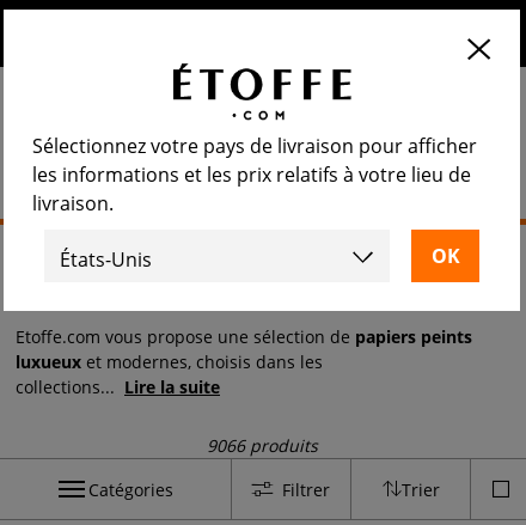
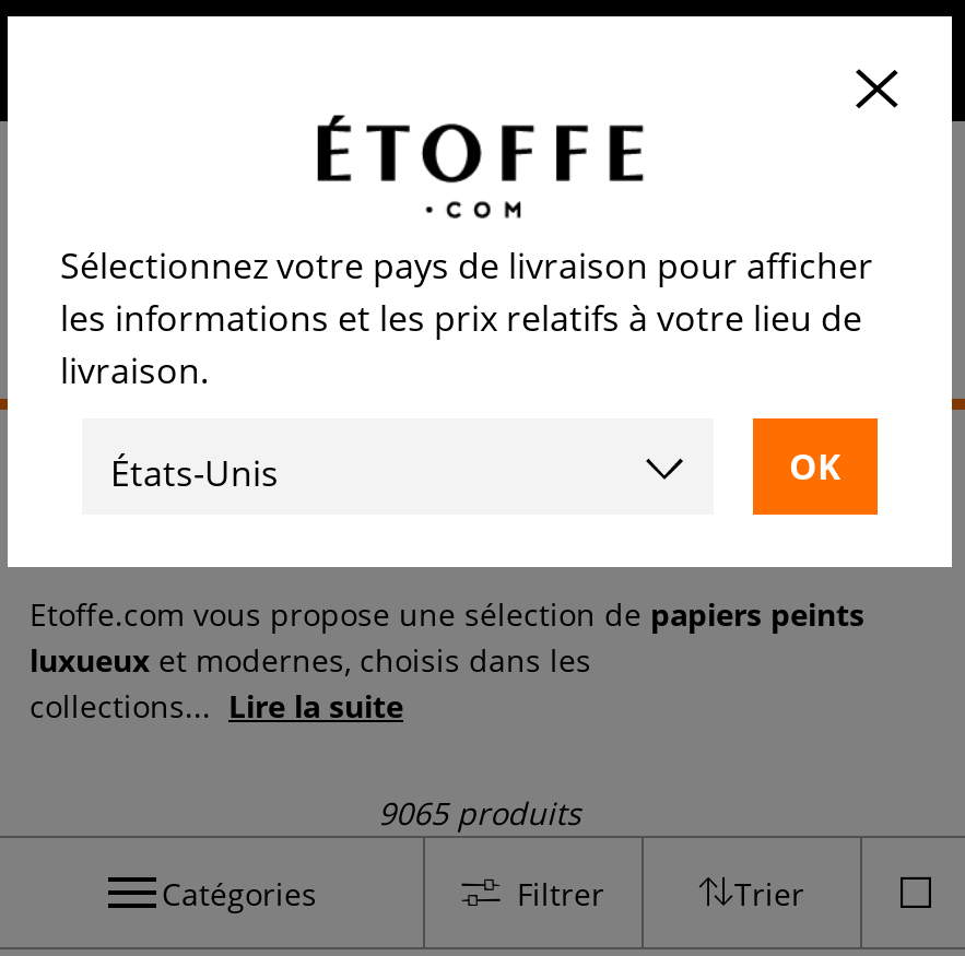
- 9066 produits
+ 9065 produits
